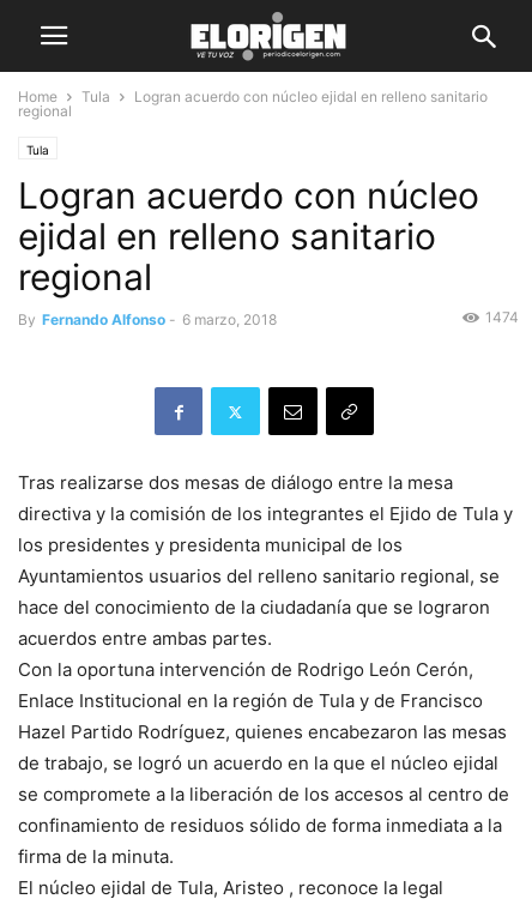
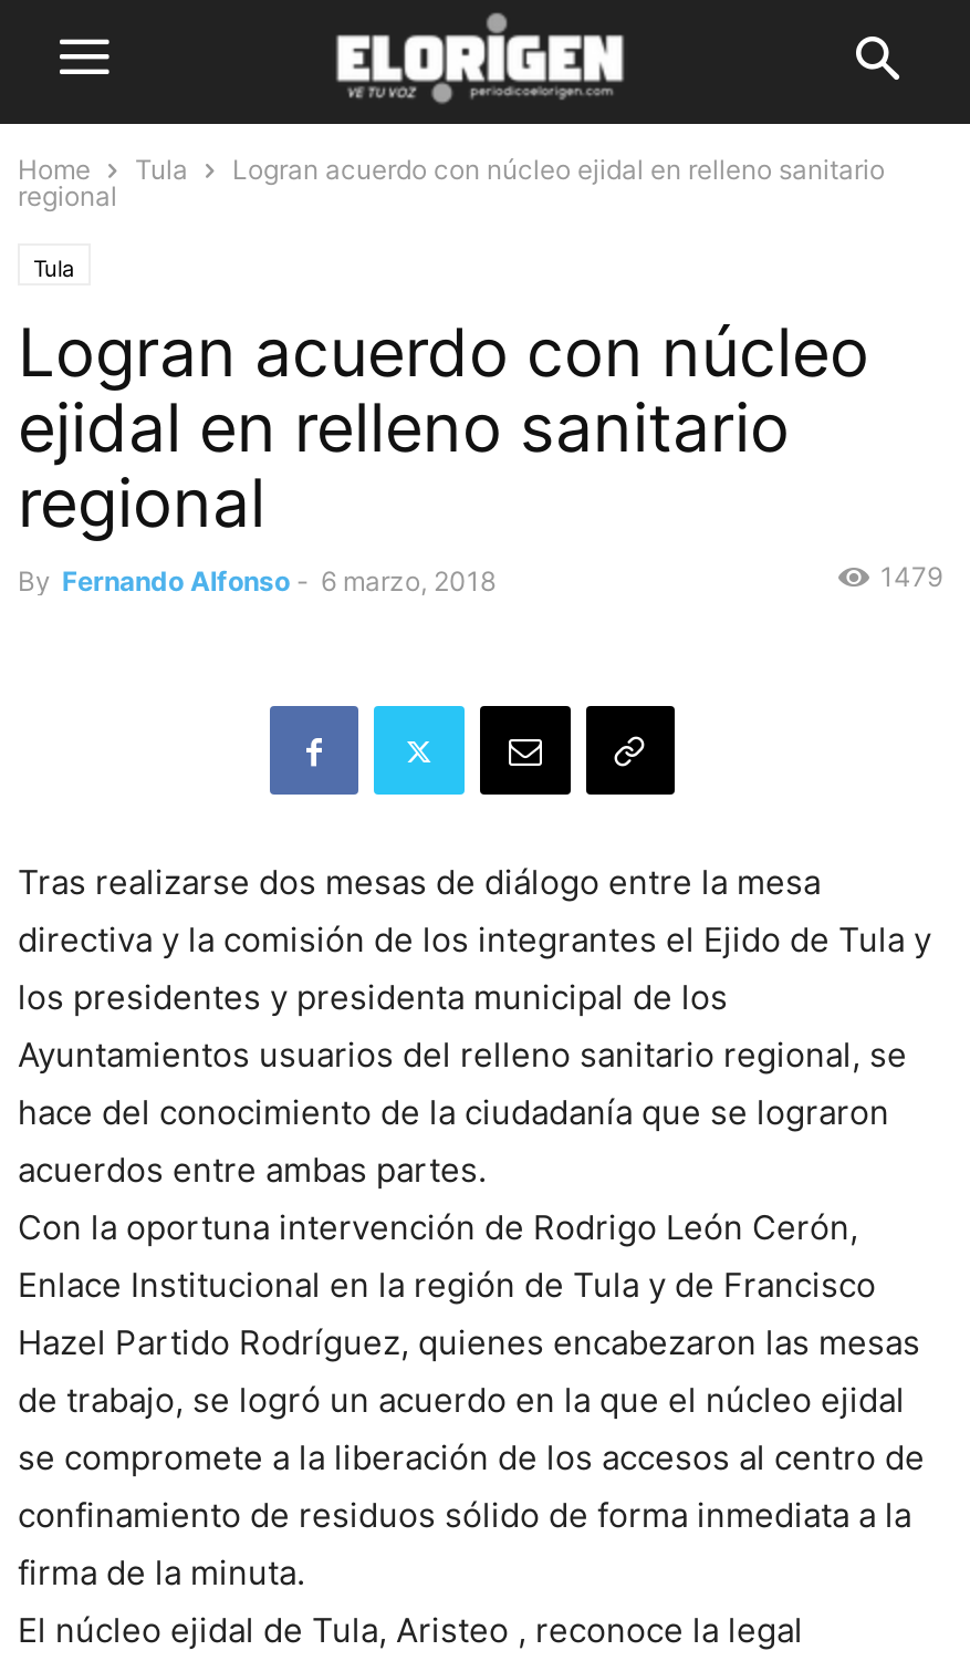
- 1474
+ 1479
